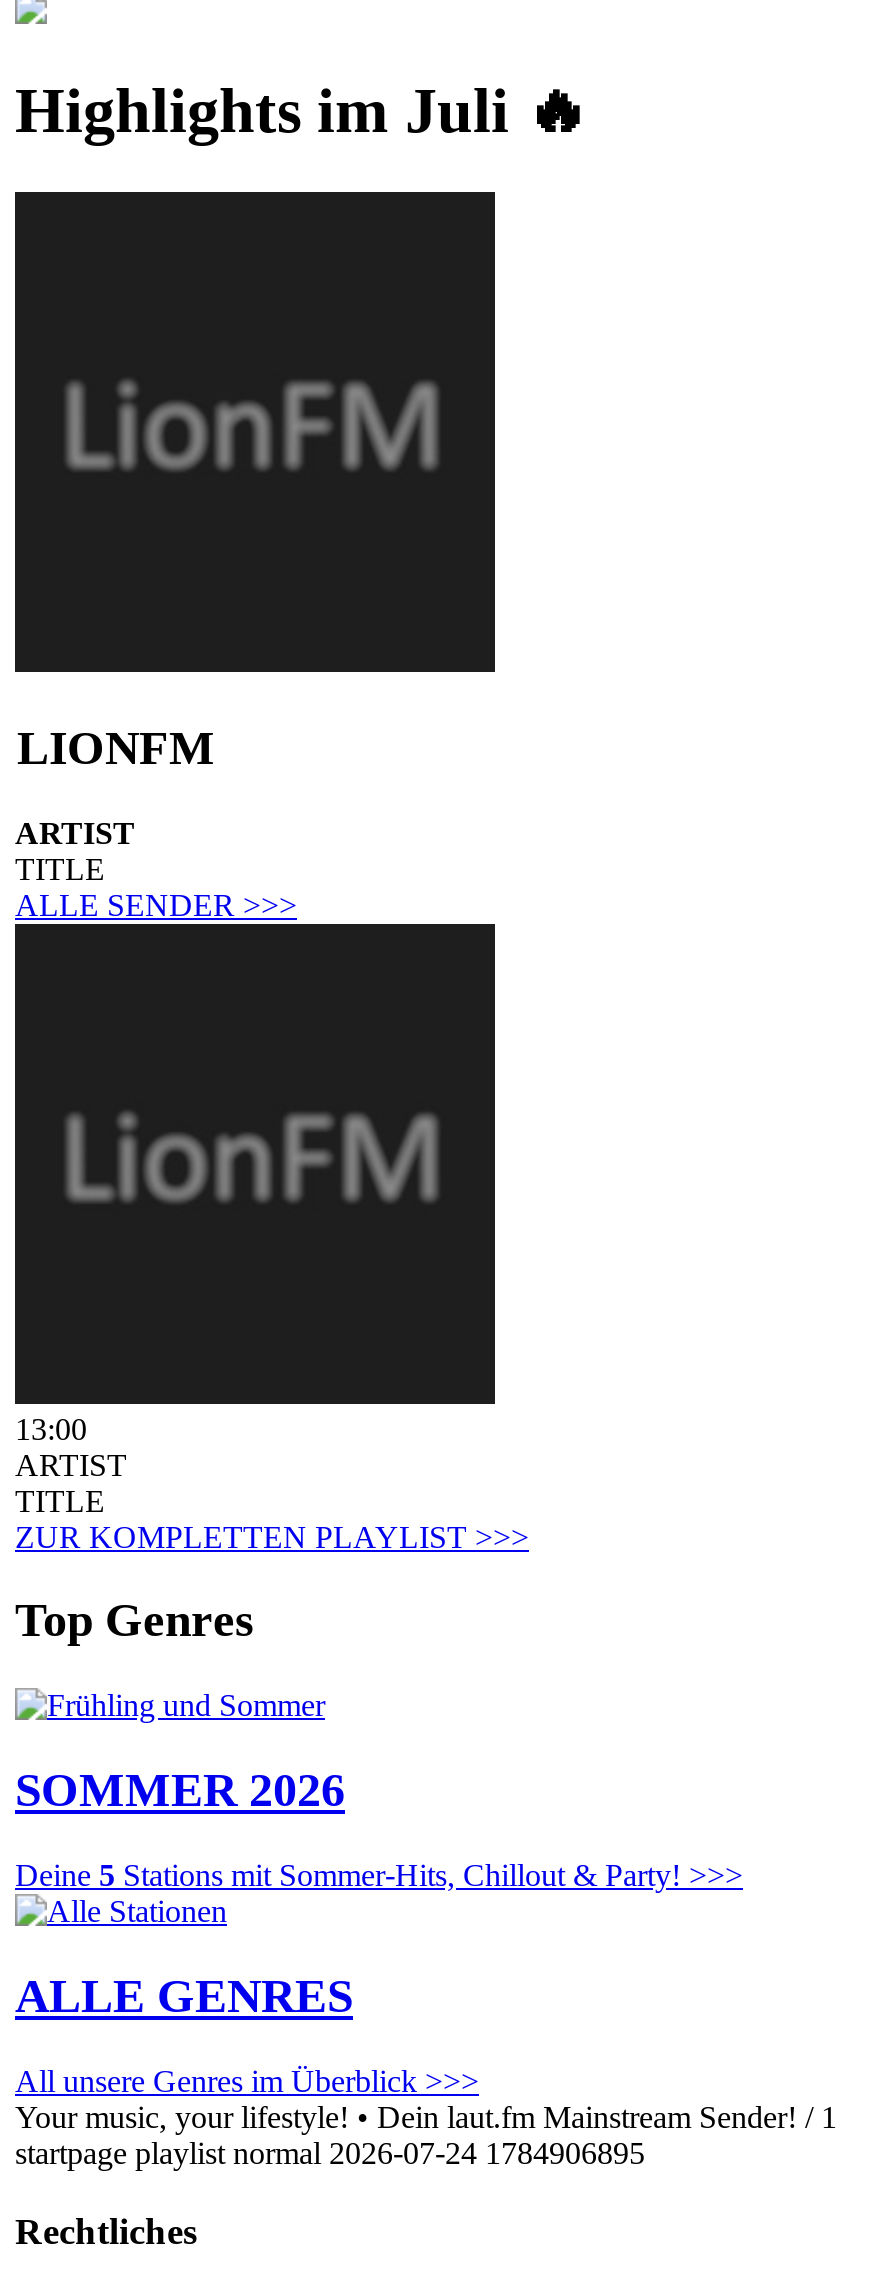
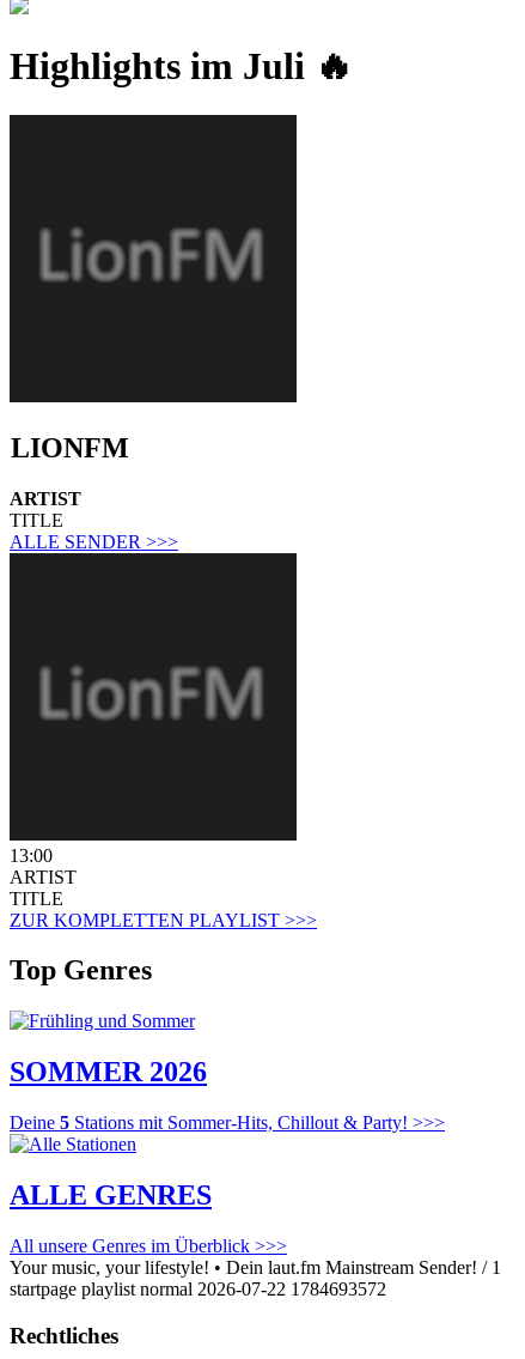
- startpage playlist normal 2026-07-24 1784906895
+ startpage playlist normal 2026-07-22 1784693572
